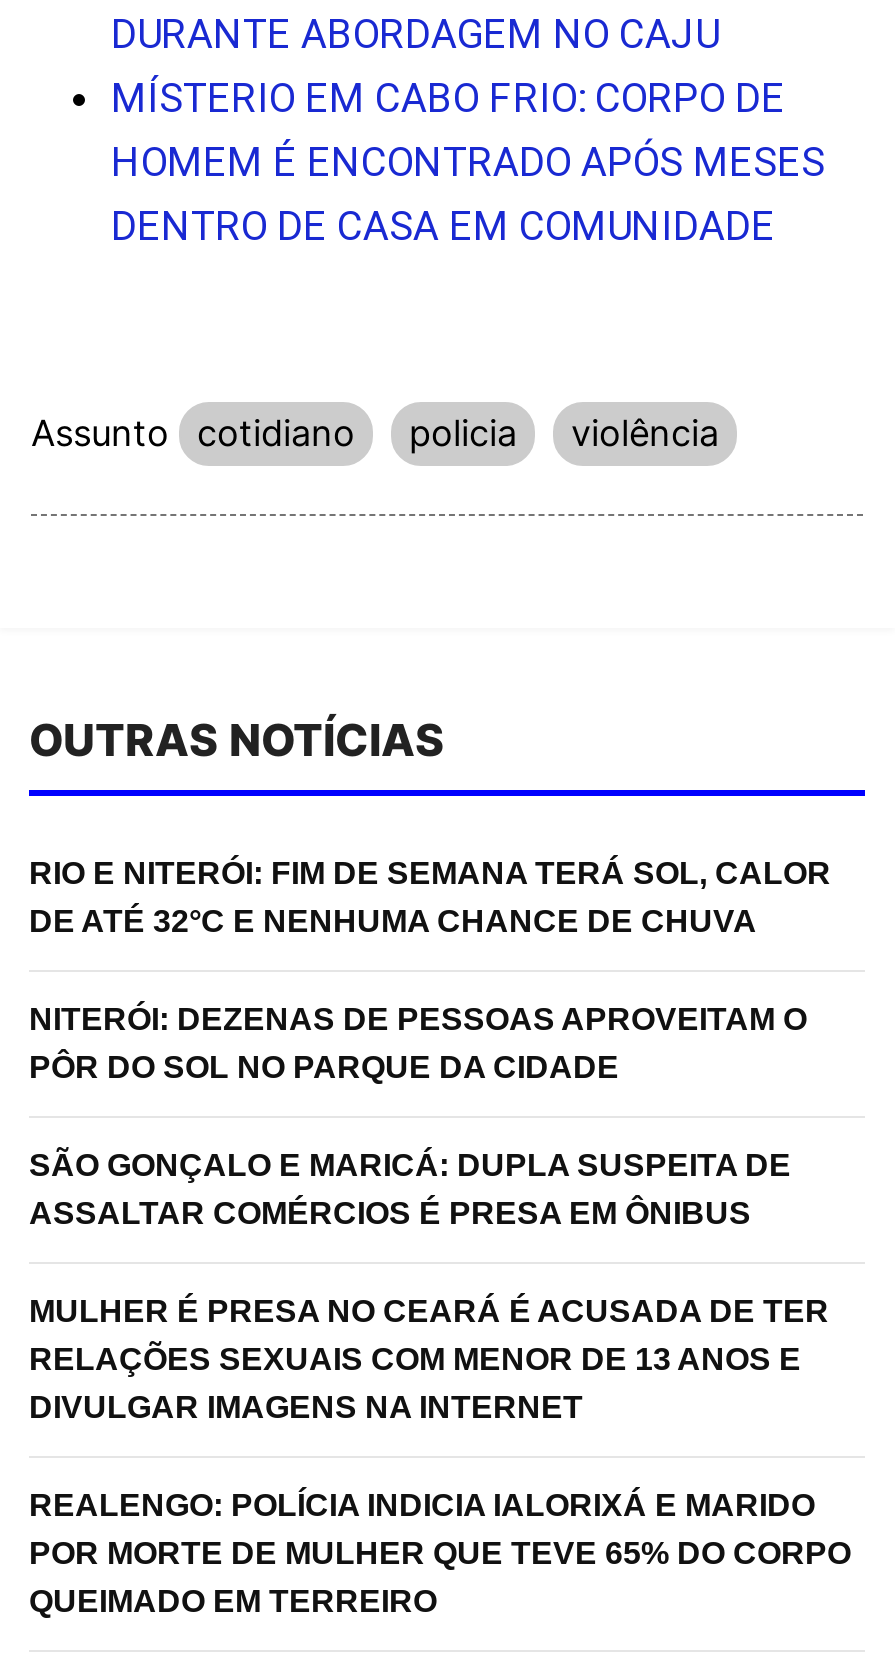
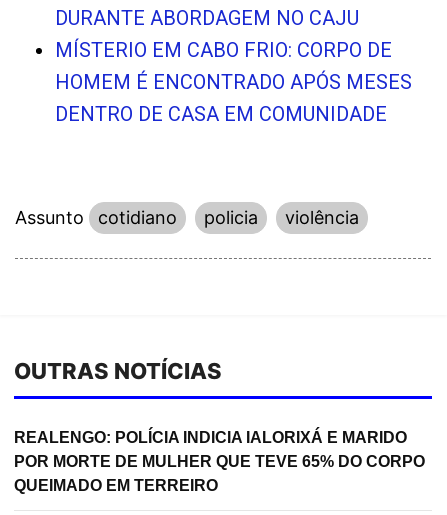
- RIO E NITERÓI: FIM DE SEMANA TERÁ SOL, CALOR
- DE ATÉ 32°C E NENHUMA CHANCE DE CHUVA
- NITERÓI: DEZENAS DE PESSOAS APROVEITAM O
- PÔR DO SOL NO PARQUE DA CIDADE
- SÃO GONÇALO E MARICÁ: DUPLA SUSPEITA DE
- ASSALTAR COMÉRCIOS É PRESA EM ÔNIBUS
- MULHER É PRESA NO CEARÁ É ACUSADA DE TER
- RELAÇÕES SEXUAIS COM MENOR DE 13 ANOS E
- DIVULGAR IMAGENS NA INTERNET
